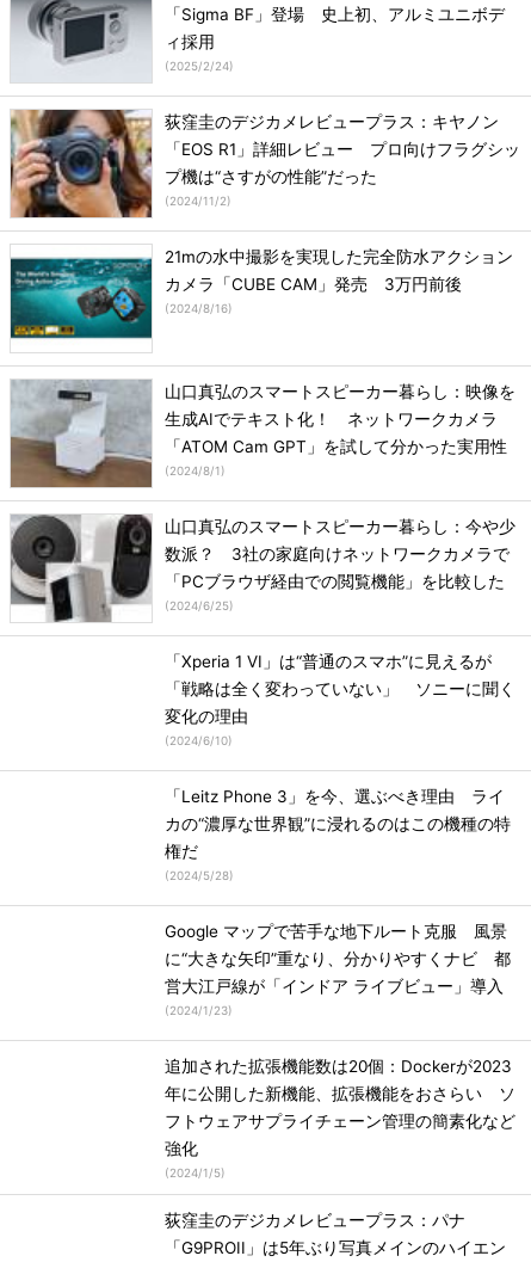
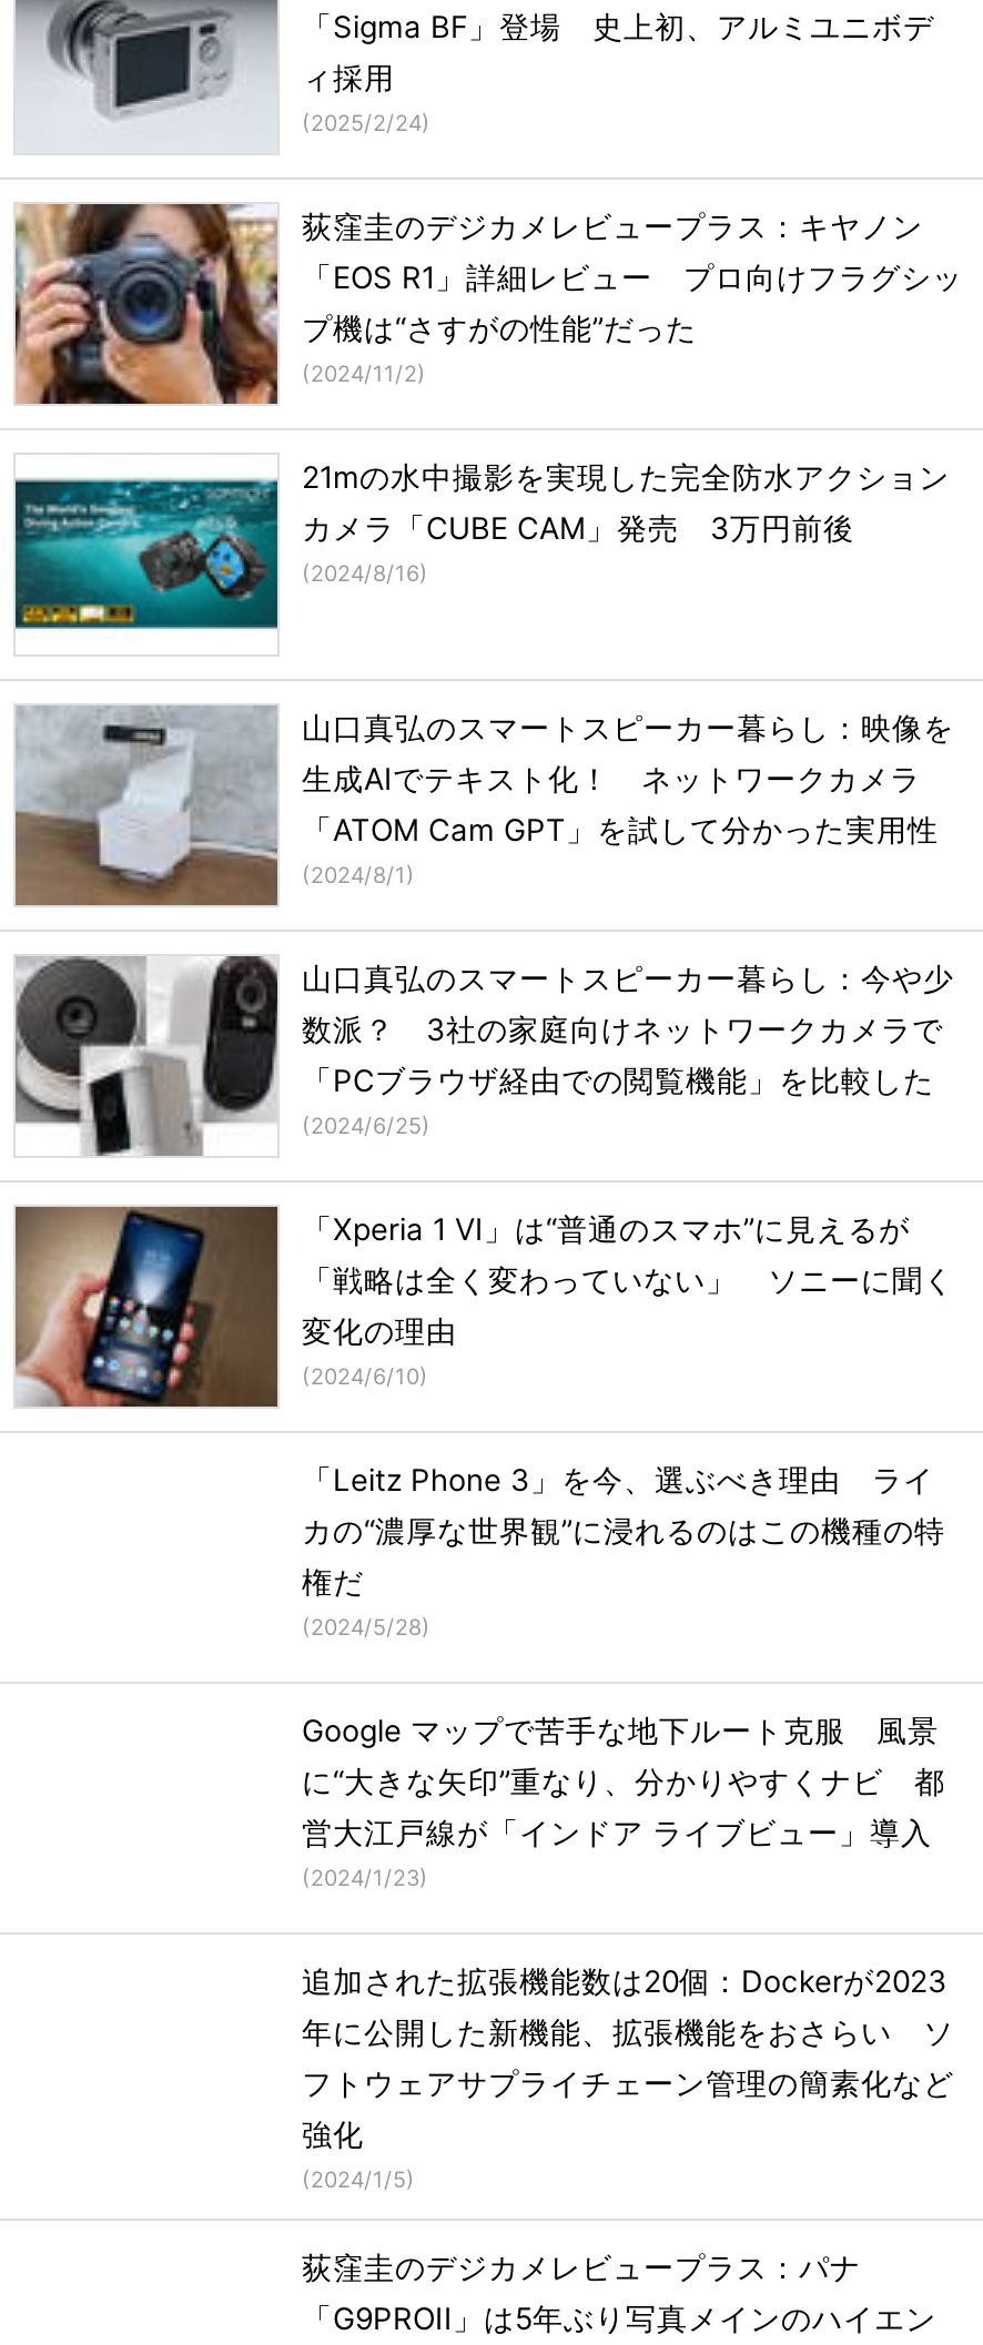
+ [image]
